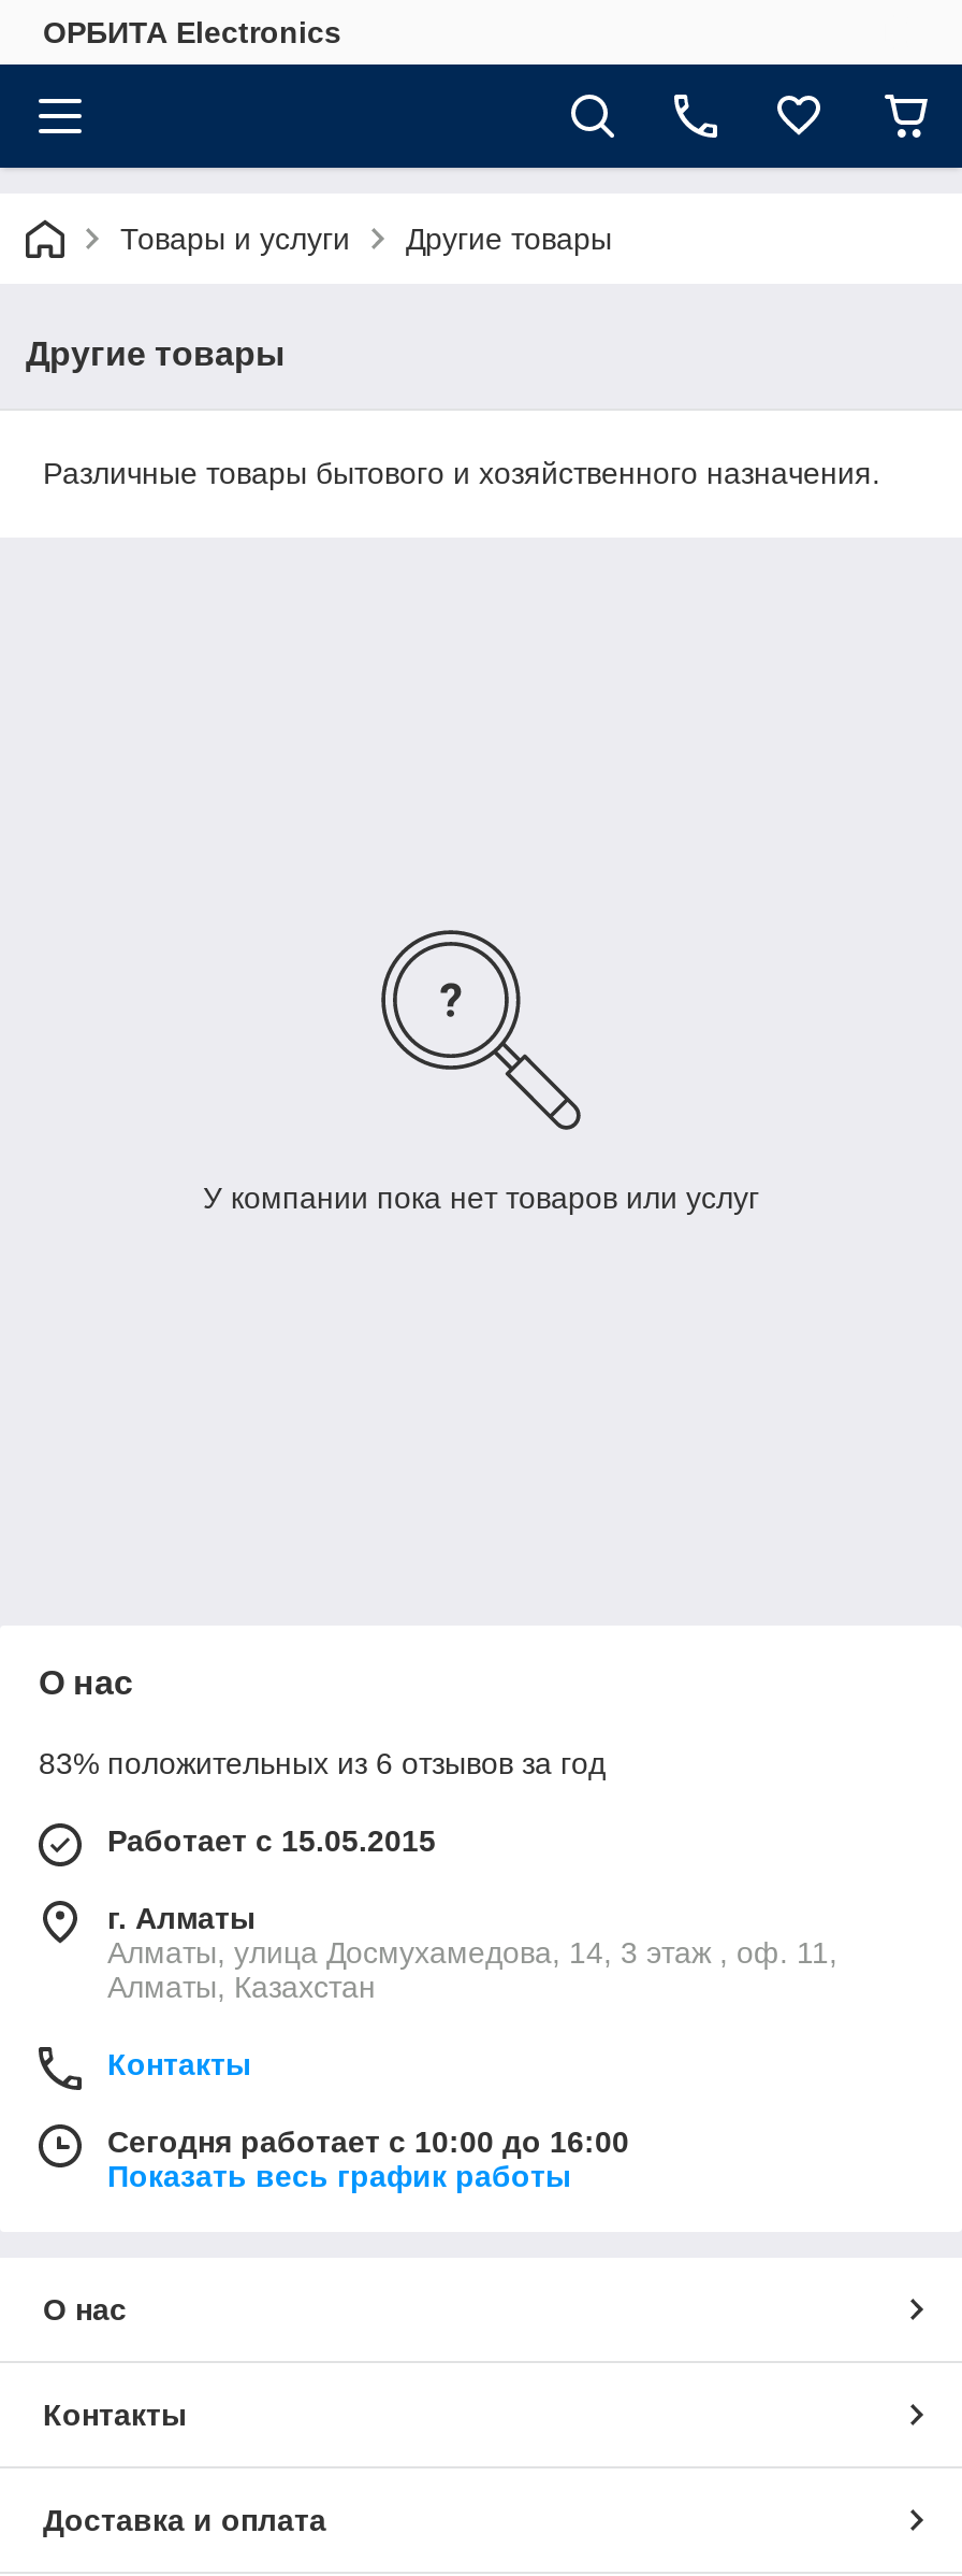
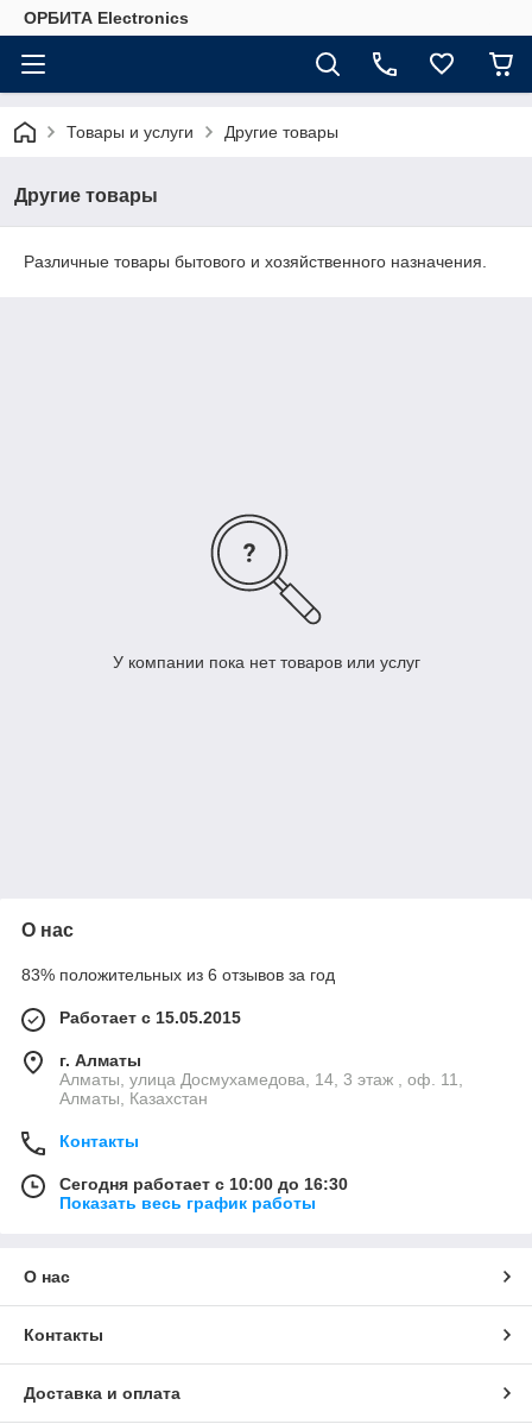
- Сегодня работает с 10:00 до 16:00
+ Сегодня работает с 10:00 до 16:30
